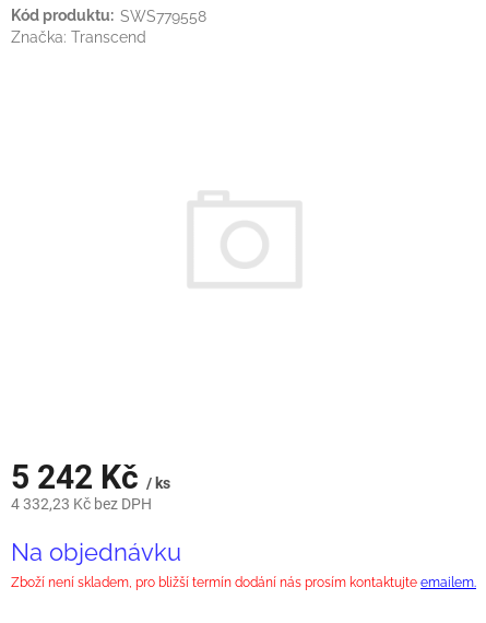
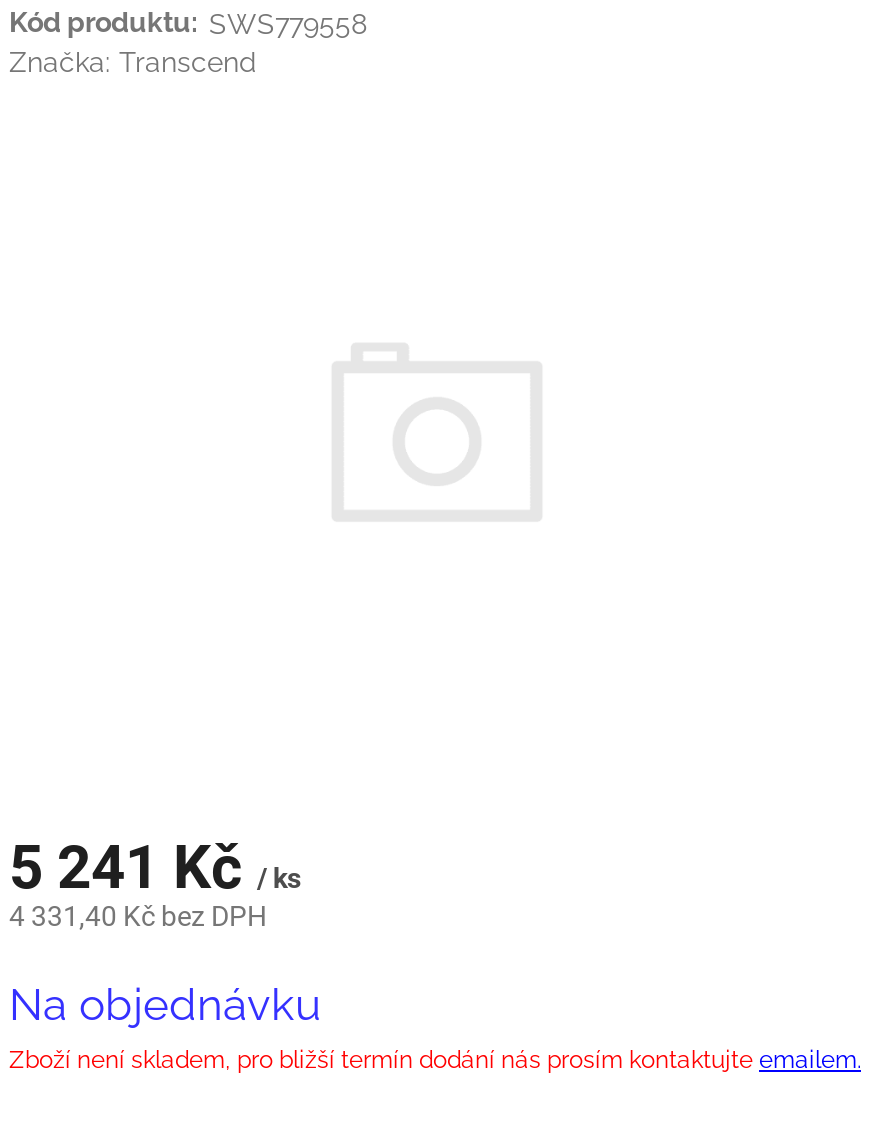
- 5 242 Kč / ks
+ 5 241 Kč / ks

- 4 332,23 Kč bez DPH
+ 4 331,40 Kč bez DPH
